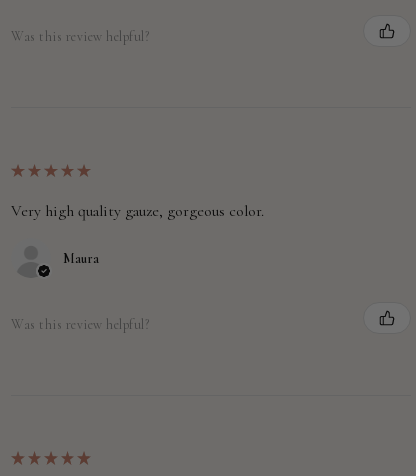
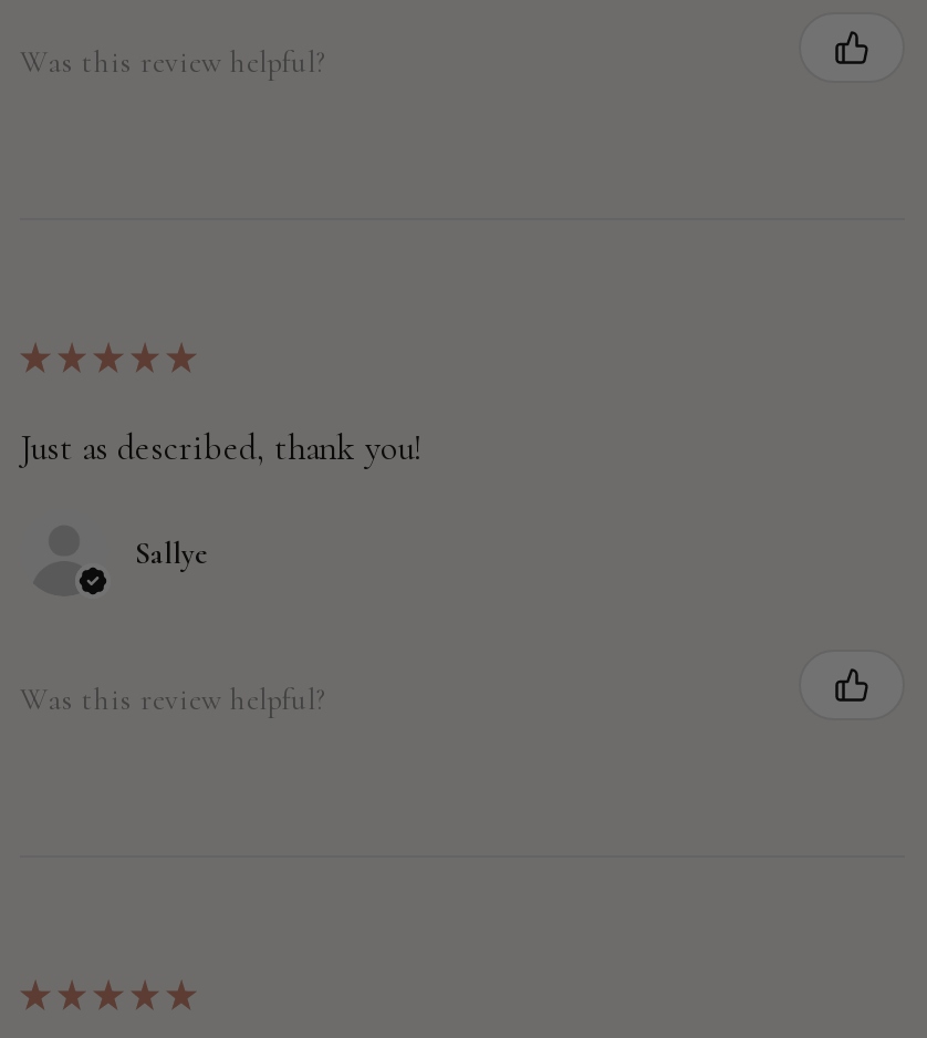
- Very high quality gauze, gorgeous color.
+ Just as described, thank you!

- Maura
+ Sallye
